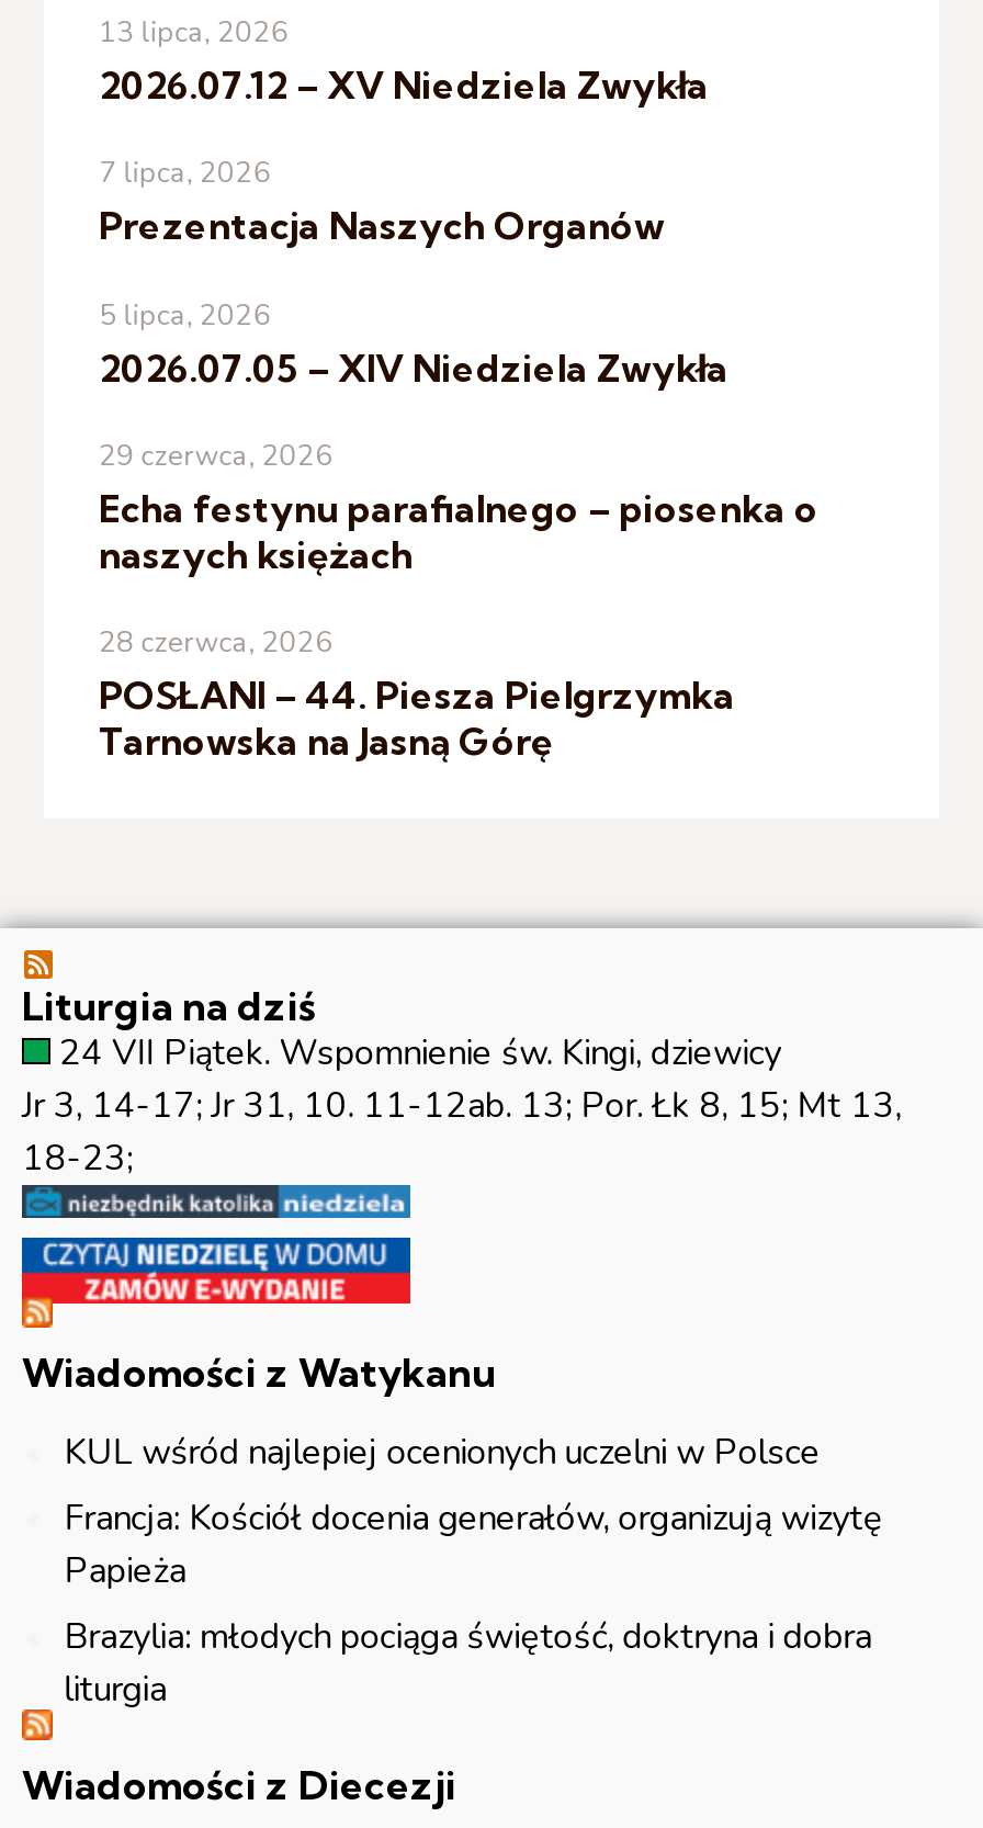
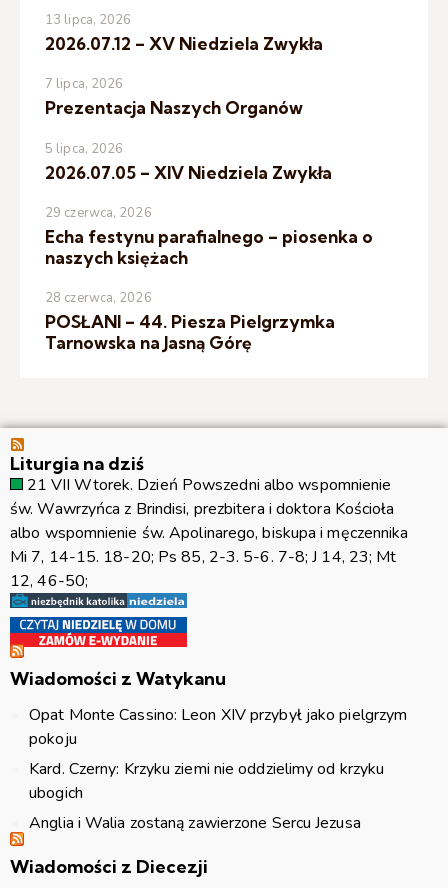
- 24 VII Piątek. Wspomnienie św. Kingi, dziewicy
- Jr 3, 14-17; Jr 31, 10. 11-12ab. 13; Por. Łk 8, 15; Mt 13,
- 18-23;
+ 21 VII Wtorek. Dzień Powszedni albo wspomnienie
+ św. Wawrzyńca z Brindisi, prezbitera i doktora Kościoła
+ albo wspomnienie św. Apolinarego, biskupa i męczennika
+ Mi 7, 14-15. 18-20; Ps 85, 2-3. 5-6. 7-8; J 14, 23; Mt
+ 12, 46-50;

- KUL wśród najlepiej ocenionych uczelni w Polsce
- Francja: Kościół docenia generałów, organizują wizytę
- Papieża
- Brazylia: młodych pociąga świętość, doktryna i dobra
- liturgia
+ Opat Monte Cassino: Leon XIV przybył jako pielgrzym
+ pokoju
+ Kard. Czerny: Krzyku ziemi nie oddzielimy od krzyku
+ ubogich
+ Anglia i Walia zostaną zawierzone Sercu Jezusa
